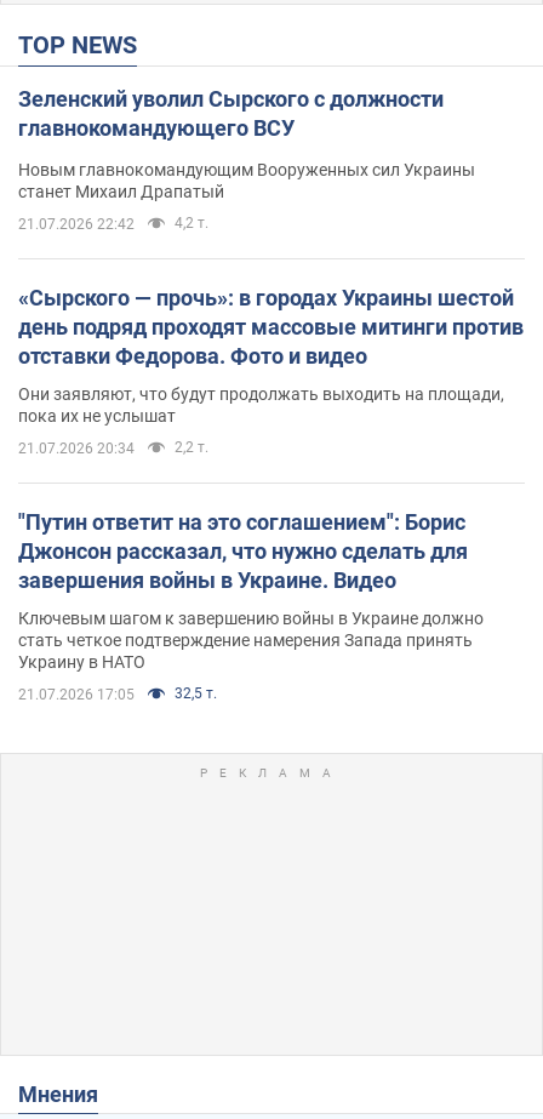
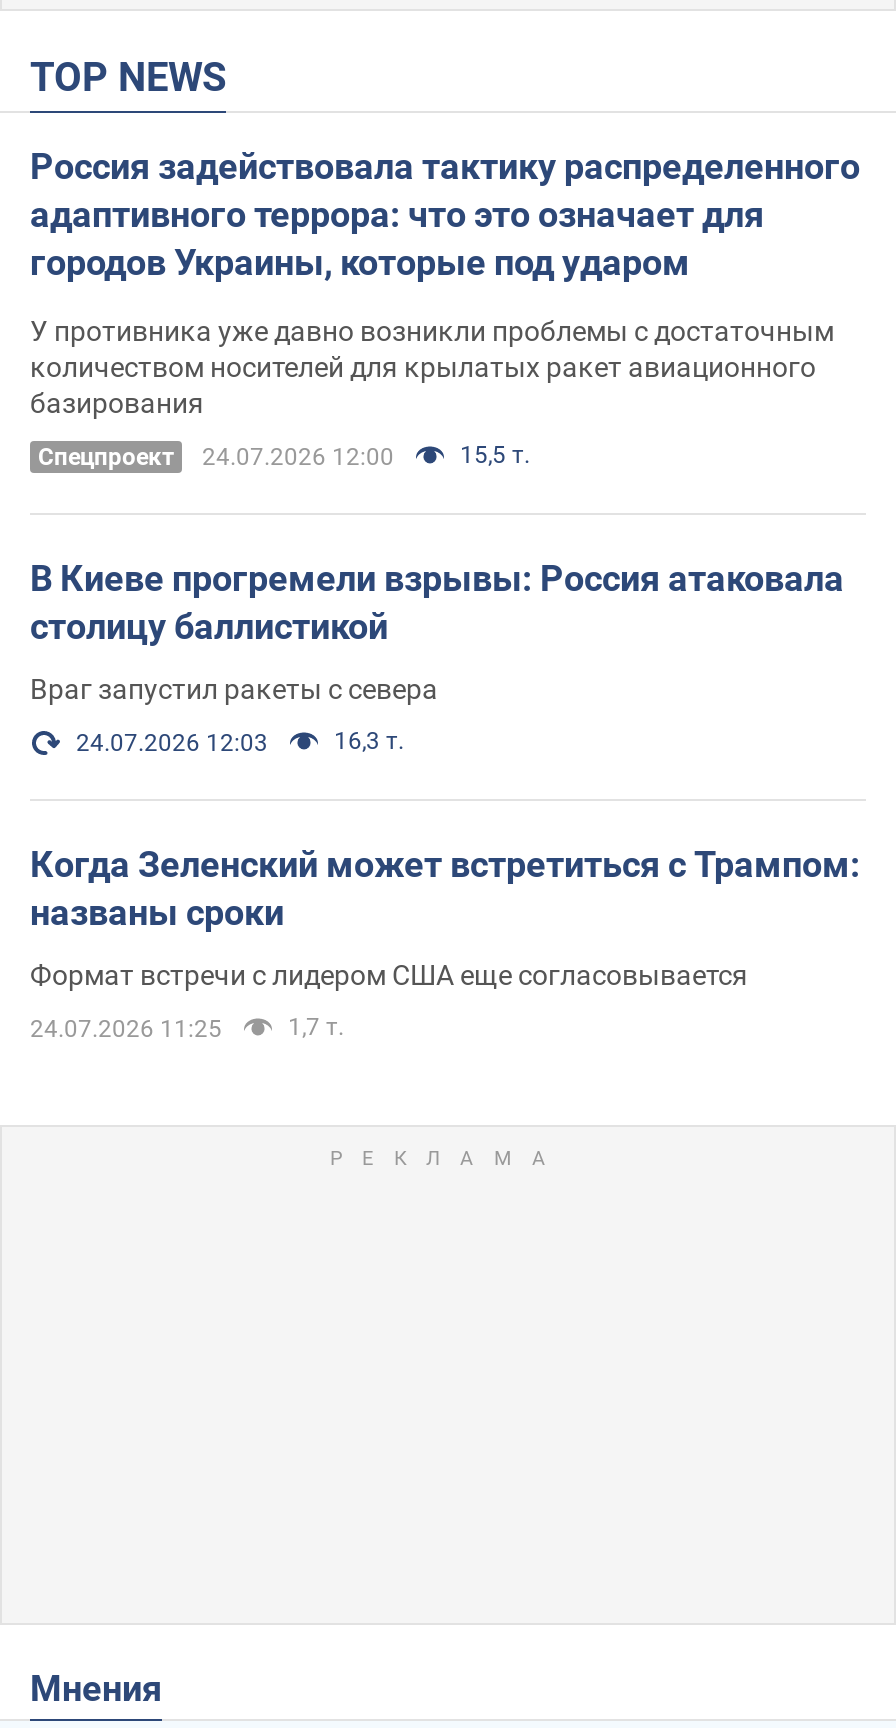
- Зеленский уволил Сырского с должности
- главнокомандующего ВСУ
+ Россия задействовала тактику распределенного
+ адаптивного террора: что это означает для
+ городов Украины, которые под ударом

- Новым главнокомандующим Вооруженных сил Украины
- станет Михаил Драпатый
+ У противника уже давно возникли проблемы с достаточным
+ количеством носителей для крылатых ракет авиационного
+ базирования

- 21.07.2026 22:42
- 4,2 т.
+ Спецпроект
+ 24.07.2026 12:00
+ 15,5 т.

- «Сырского — прочь»: в городах Украины шестой
- день подряд проходят массовые митинги против
- отставки Федорова. Фото и видео
+ В Киеве прогремели взрывы: Россия атаковала
+ столицу баллистикой

- Они заявляют, что будут продолжать выходить на площади,
- пока их не услышат
+ Враг запустил ракеты с севера

- 21.07.2026 20:34
- 2,2 т.
+ 24.07.2026 12:03
+ 16,3 т.

- "Путин ответит на это соглашением": Борис
- Джонсон рассказал, что нужно сделать для
- завершения войны в Украине. Видео
+ Когда Зеленский может встретиться с Трампом:
+ названы сроки

- Ключевым шагом к завершению войны в Украине должно
- стать четкое подтверждение намерения Запада принять
- Украину в НАТО
+ Формат встречи с лидером США еще согласовывается

- 21.07.2026 17:05
- 32,5 т.
+ 24.07.2026 11:25
+ 1,7 т.
